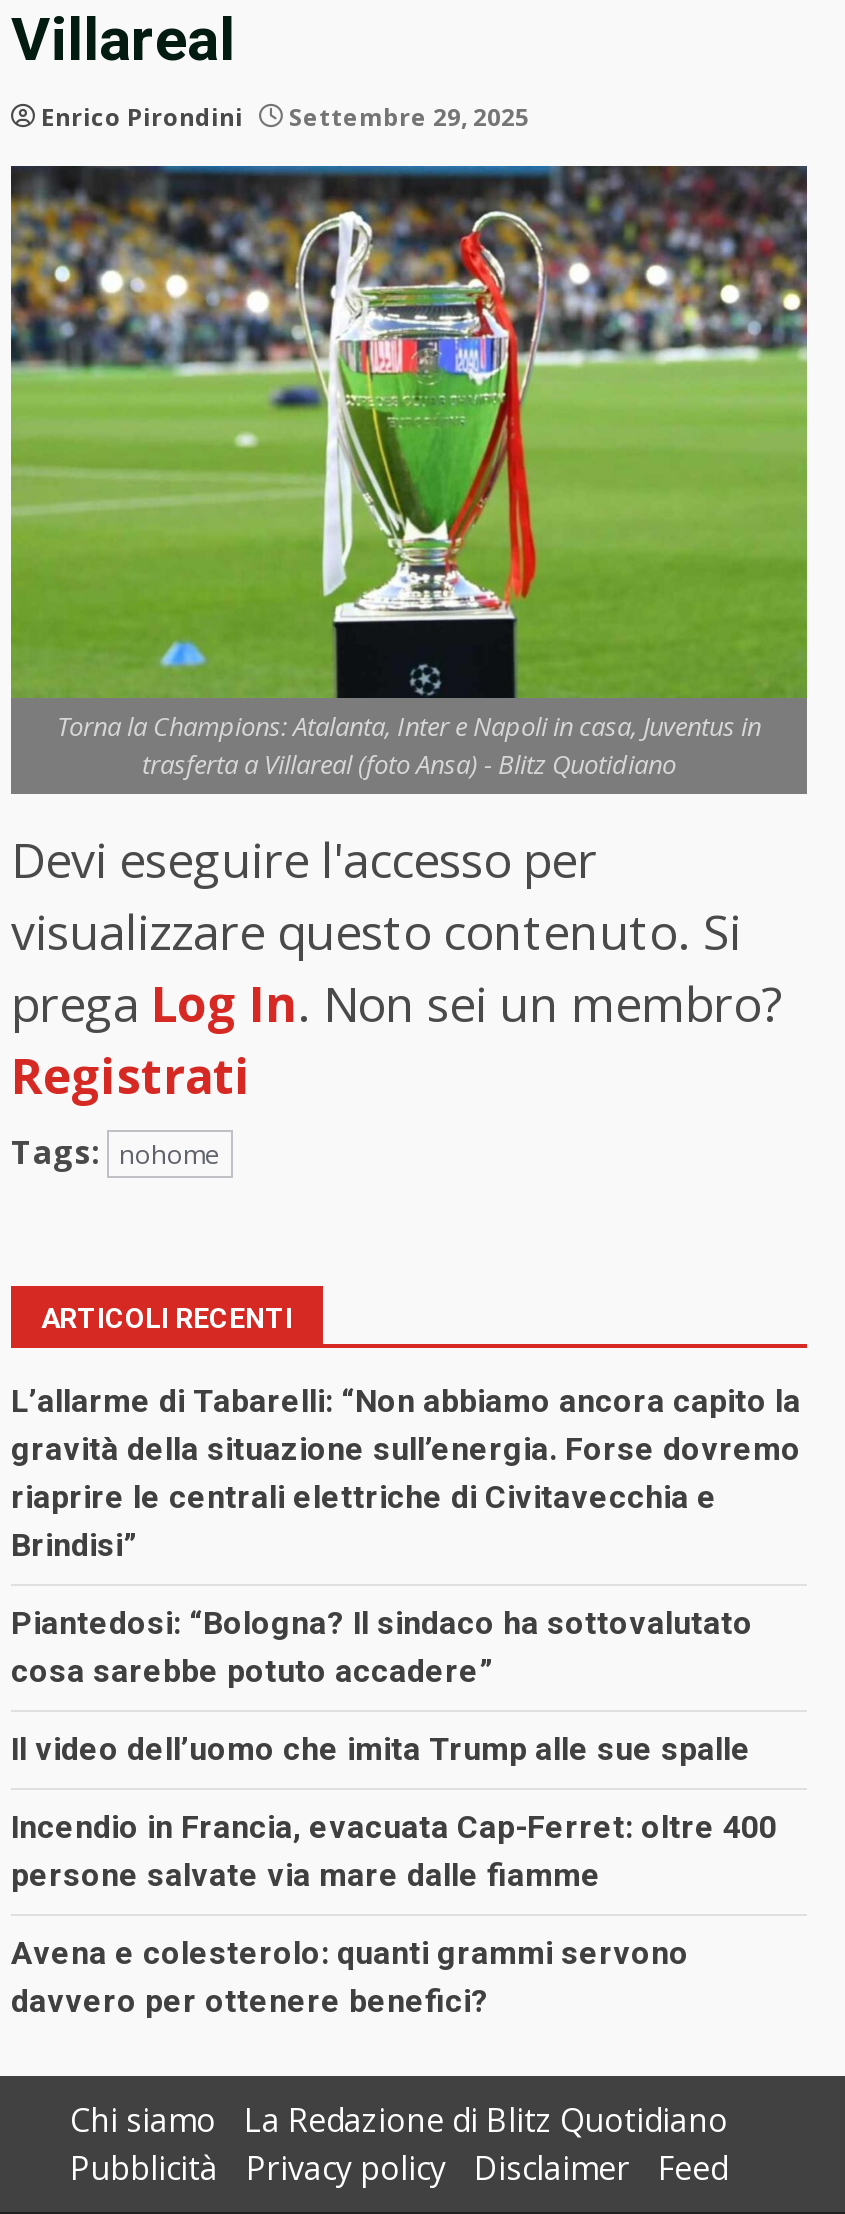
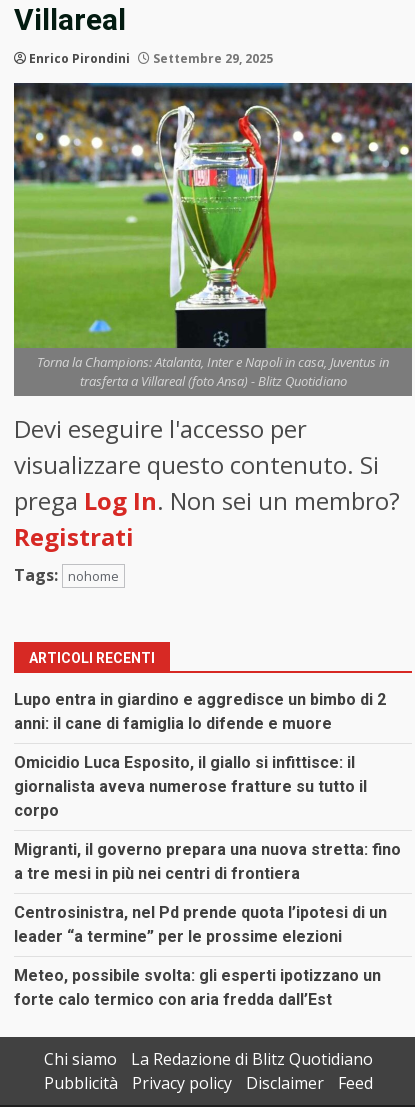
- L’allarme di Tabarelli: “Non abbiamo ancora capito la
- gravità della situazione sull’energia. Forse dovremo
- riaprire le centrali elettriche di Civitavecchia e
- Brindisi”
+ Lupo entra in giardino e aggredisce un bimbo di 2
+ anni: il cane di famiglia lo difende e muore

- Piantedosi: “Bologna? Il sindaco ha sottovalutato
- cosa sarebbe potuto accadere”
+ Omicidio Luca Esposito, il giallo si infittisce: il
+ giornalista aveva numerose fratture su tutto il
+ corpo

- Il video dell’uomo che imita Trump alle sue spalle
+ Migranti, il governo prepara una nuova stretta: fino
+ a tre mesi in più nei centri di frontiera

- Incendio in Francia, evacuata Cap-Ferret: oltre 400
- persone salvate via mare dalle fiamme
+ Centrosinistra, nel Pd prende quota l’ipotesi di un
+ leader “a termine” per le prossime elezioni

- Avena e colesterolo: quanti grammi servono
- davvero per ottenere benefici?
+ Meteo, possibile svolta: gli esperti ipotizzano un
+ forte calo termico con aria fredda dall’Est
